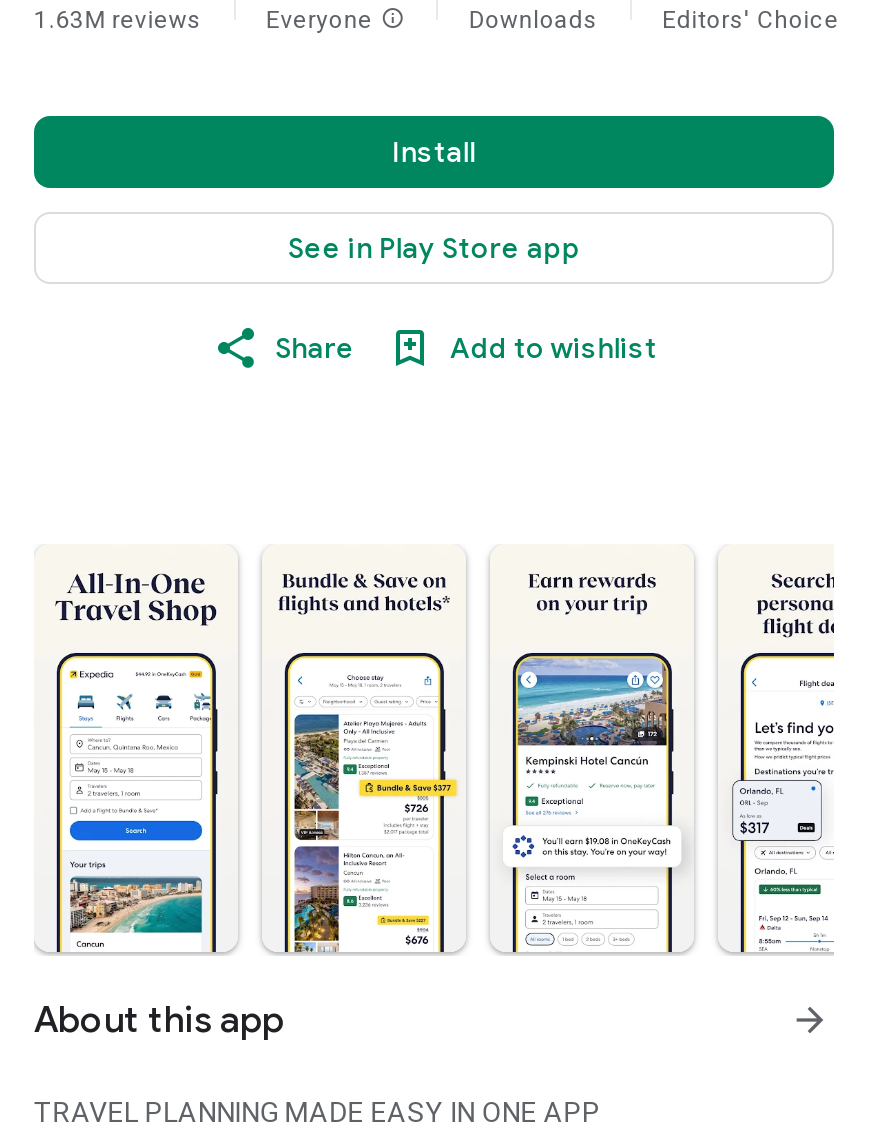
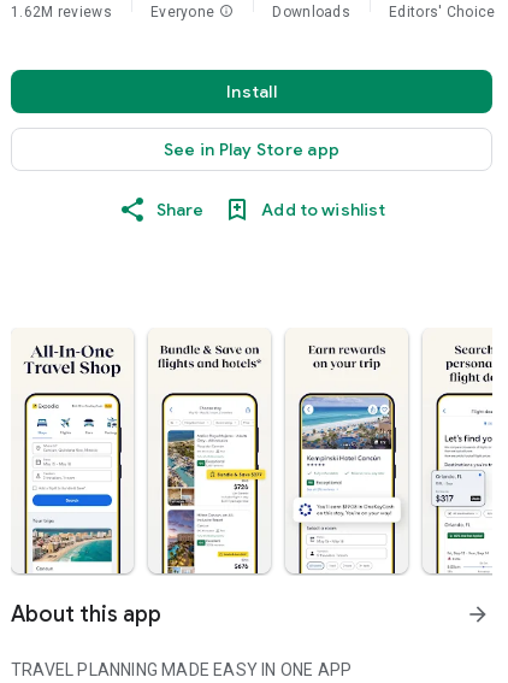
- 1.63M reviews
+ 1.62M reviews
